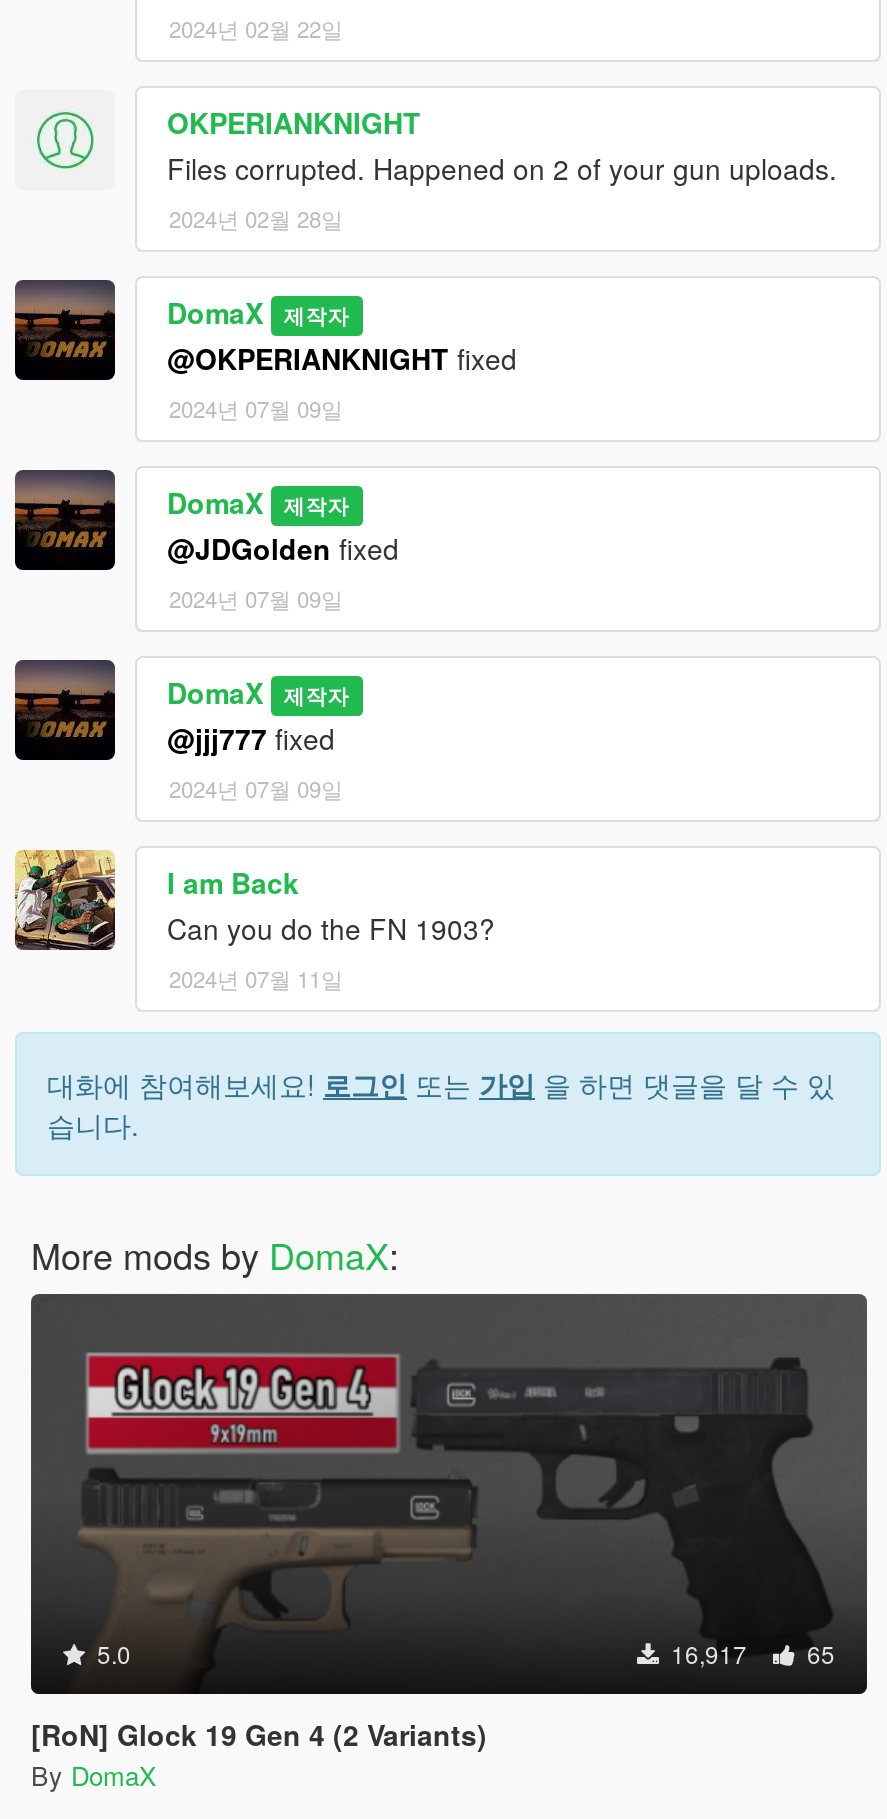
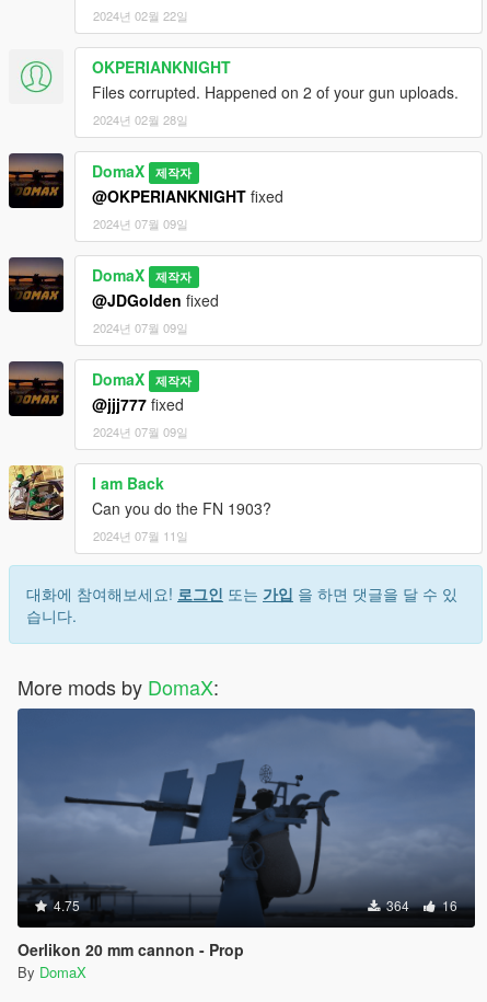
- [image]
- 5.0
- 16,917
- 65
+ [image]
+ 4.75
+ 364
+ 16

- [RoN] Glock 19 Gen 4 (2 Variants)
+ Oerlikon 20 mm cannon - Prop
